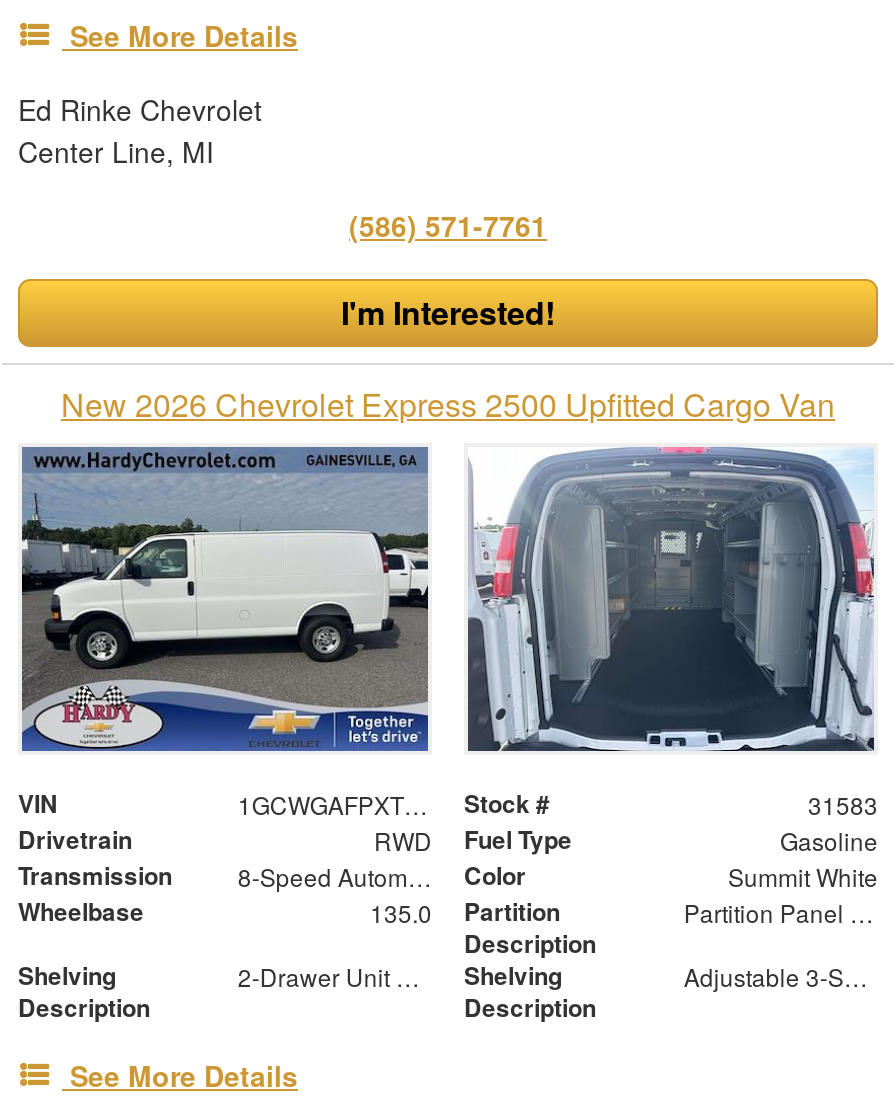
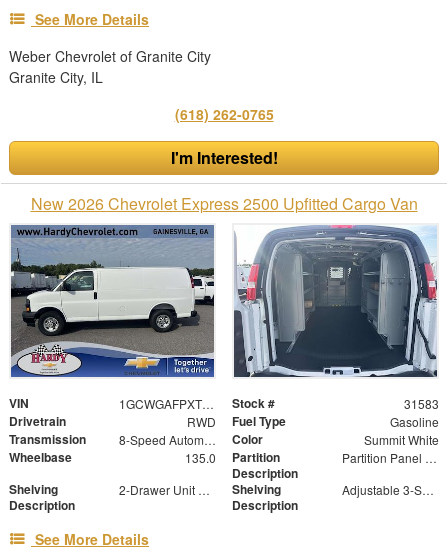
- Ed Rinke Chevrolet
- Center Line, MI
+ Weber Chevrolet of Granite City
+ Granite City, IL

- (586) 571-7761
+ (618) 262-0765
